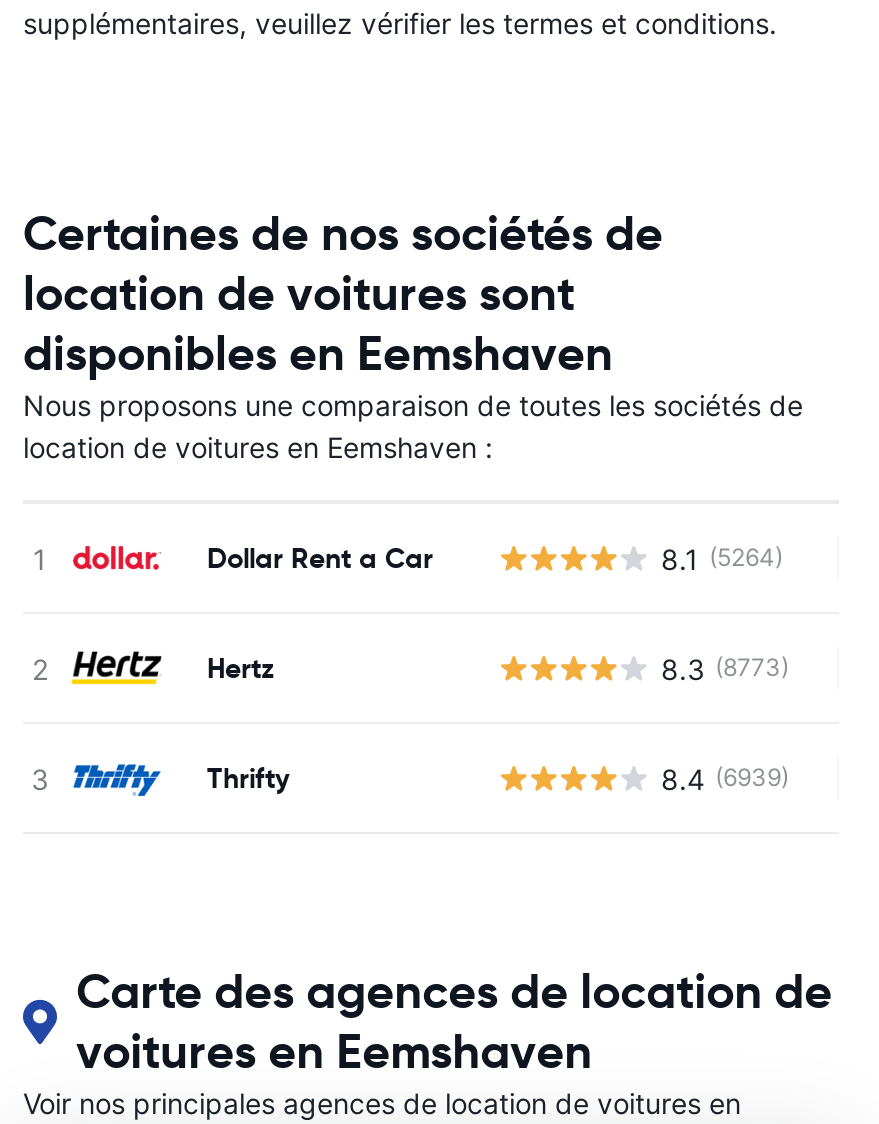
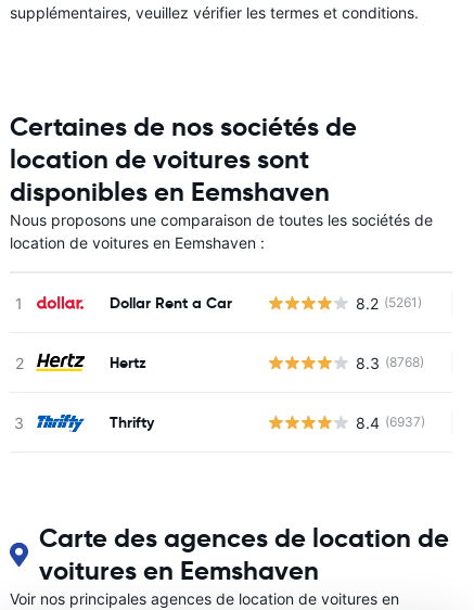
- 8.1 (5264)
+ 8.2 (5261)

- 8.3 (8773)
+ 8.3 (8768)

- 8.4 (6939)
+ 8.4 (6937)
